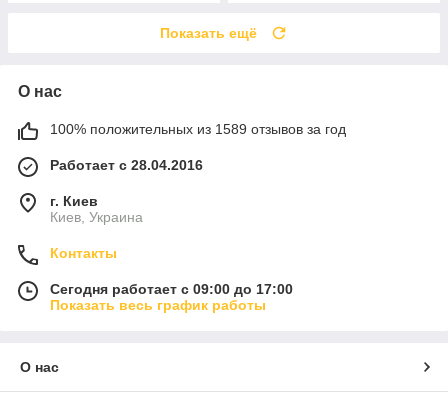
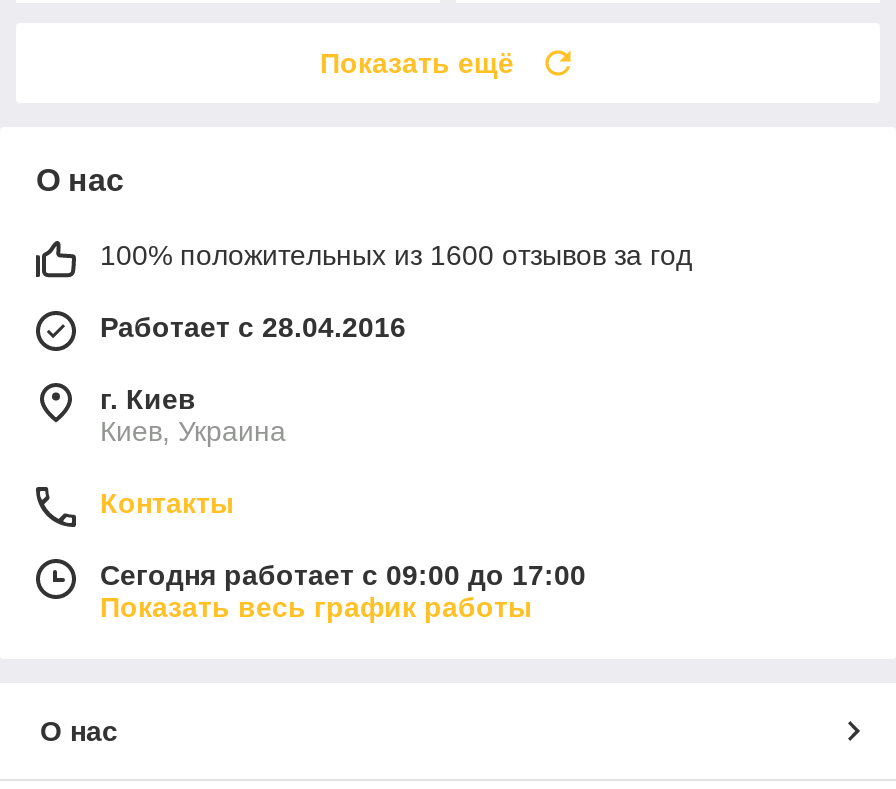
- 100% положительных из 1589 отзывов за год
+ 100% положительных из 1600 отзывов за год
